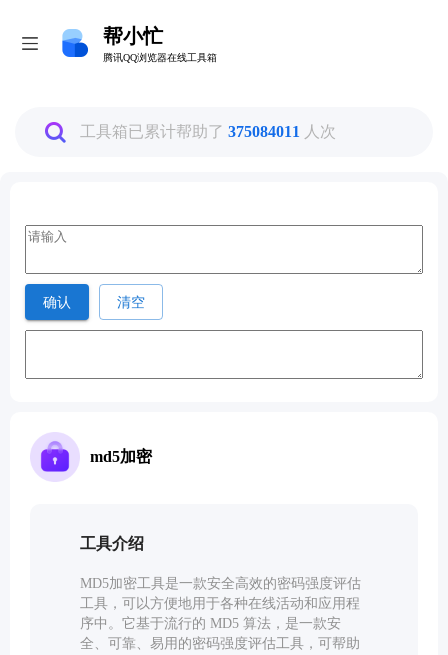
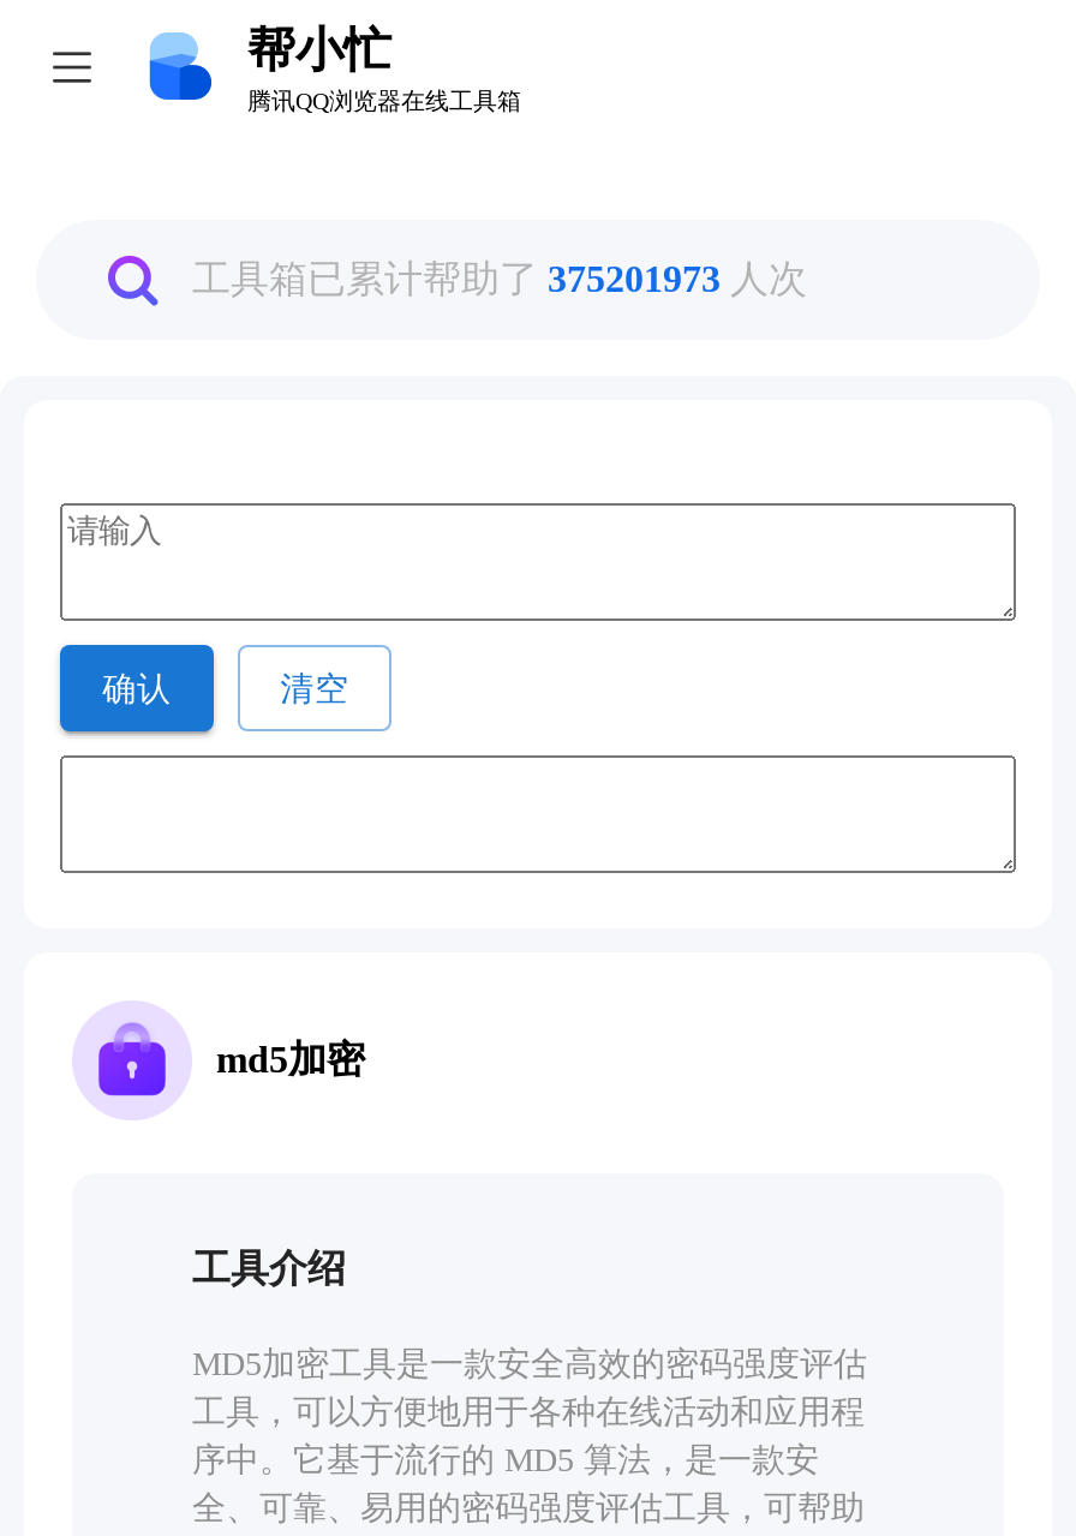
- 工具箱已累计帮助了375084011人次
+ 工具箱已累计帮助了375201973人次
